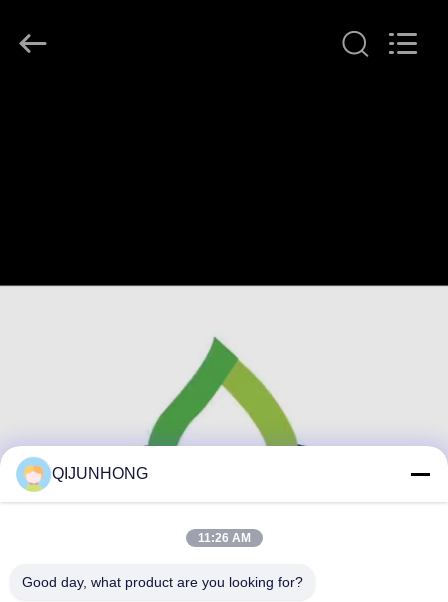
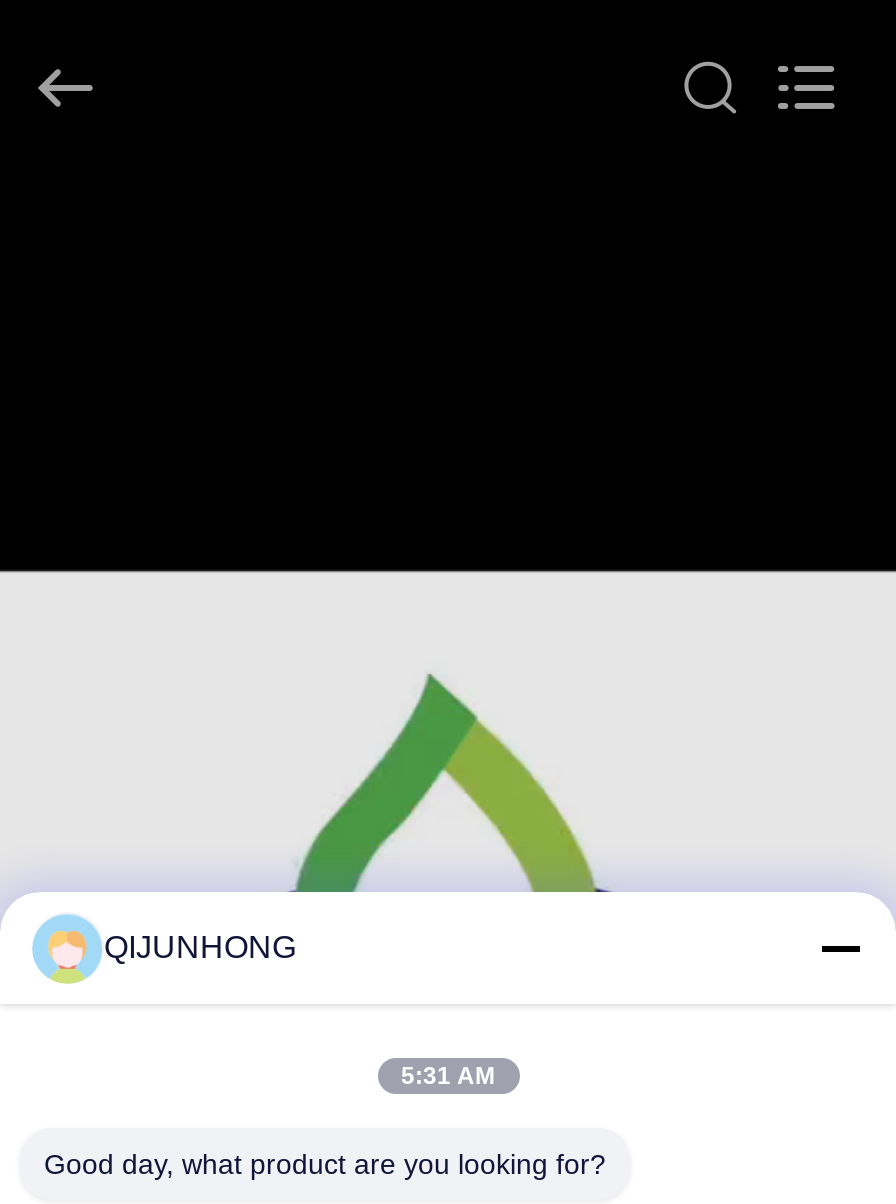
- 11:26 AM
+ 5:31 AM
